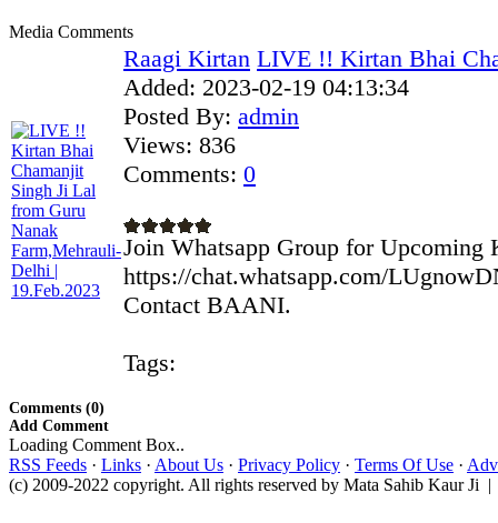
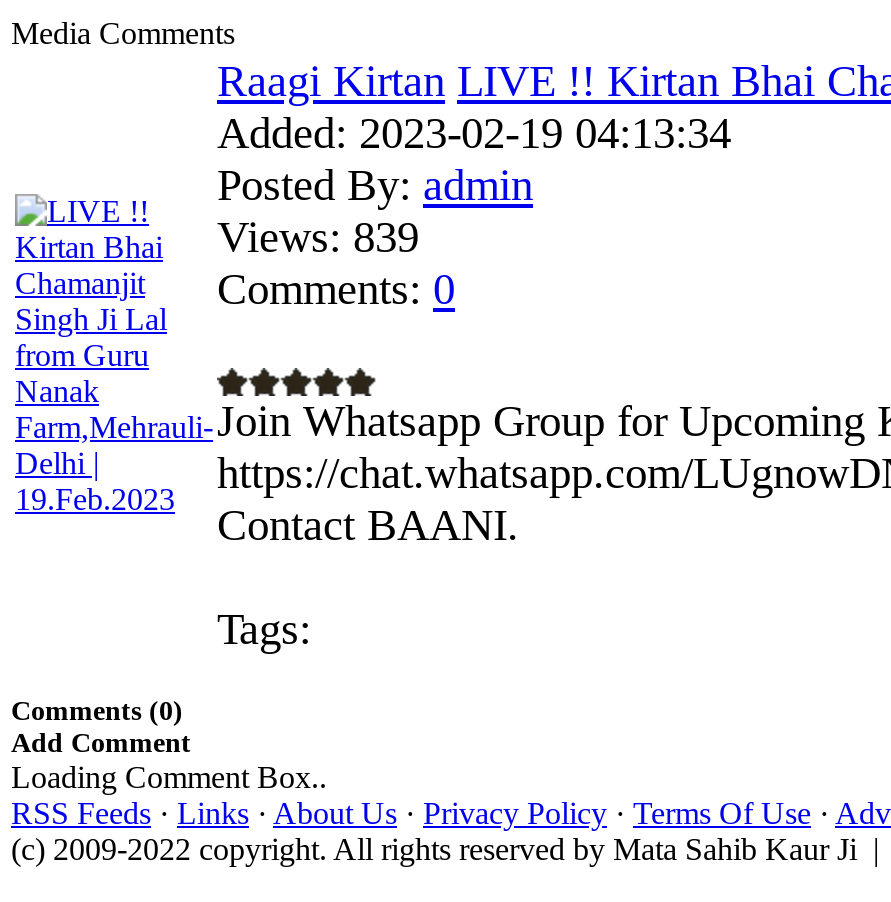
- Views: 836
+ Views: 839
